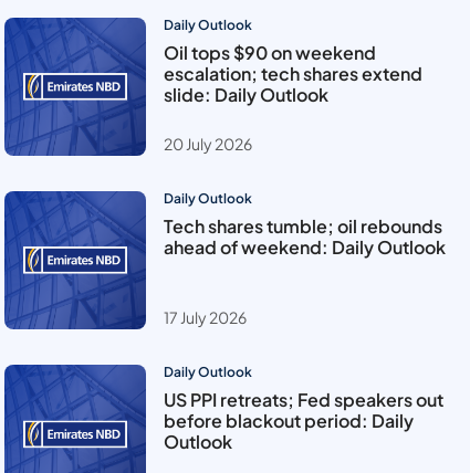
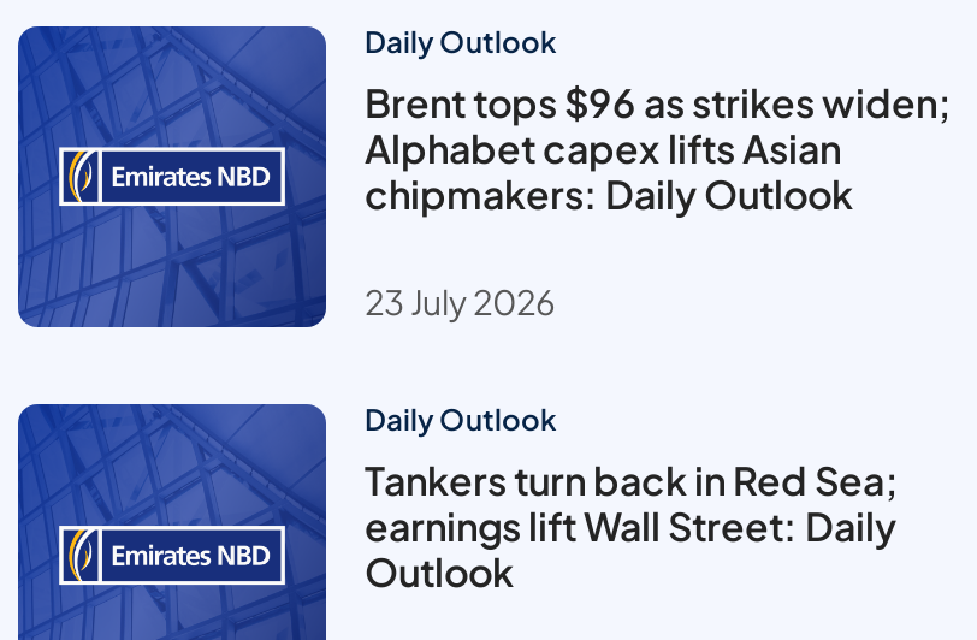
- Oil tops $90 on weekend
- escalation; tech shares extend
- slide: Daily Outlook
+ Brent tops $96 as strikes widen;
+ Alphabet capex lifts Asian
+ chipmakers: Daily Outlook

- 20 July 2026
+ 23 July 2026

- Tech shares tumble; oil rebounds
- ahead of weekend: Daily Outlook
- 17 July 2026
- Daily Outlook
- US PPI retreats; Fed speakers out
- before blackout period: Daily
+ Tankers turn back in Red Sea;
+ earnings lift Wall Street: Daily
